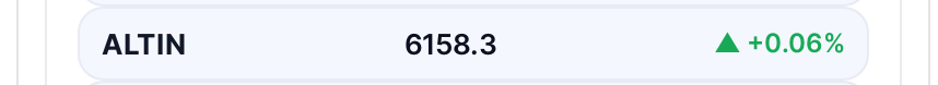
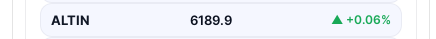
- 6158.3
+ 6189.9
